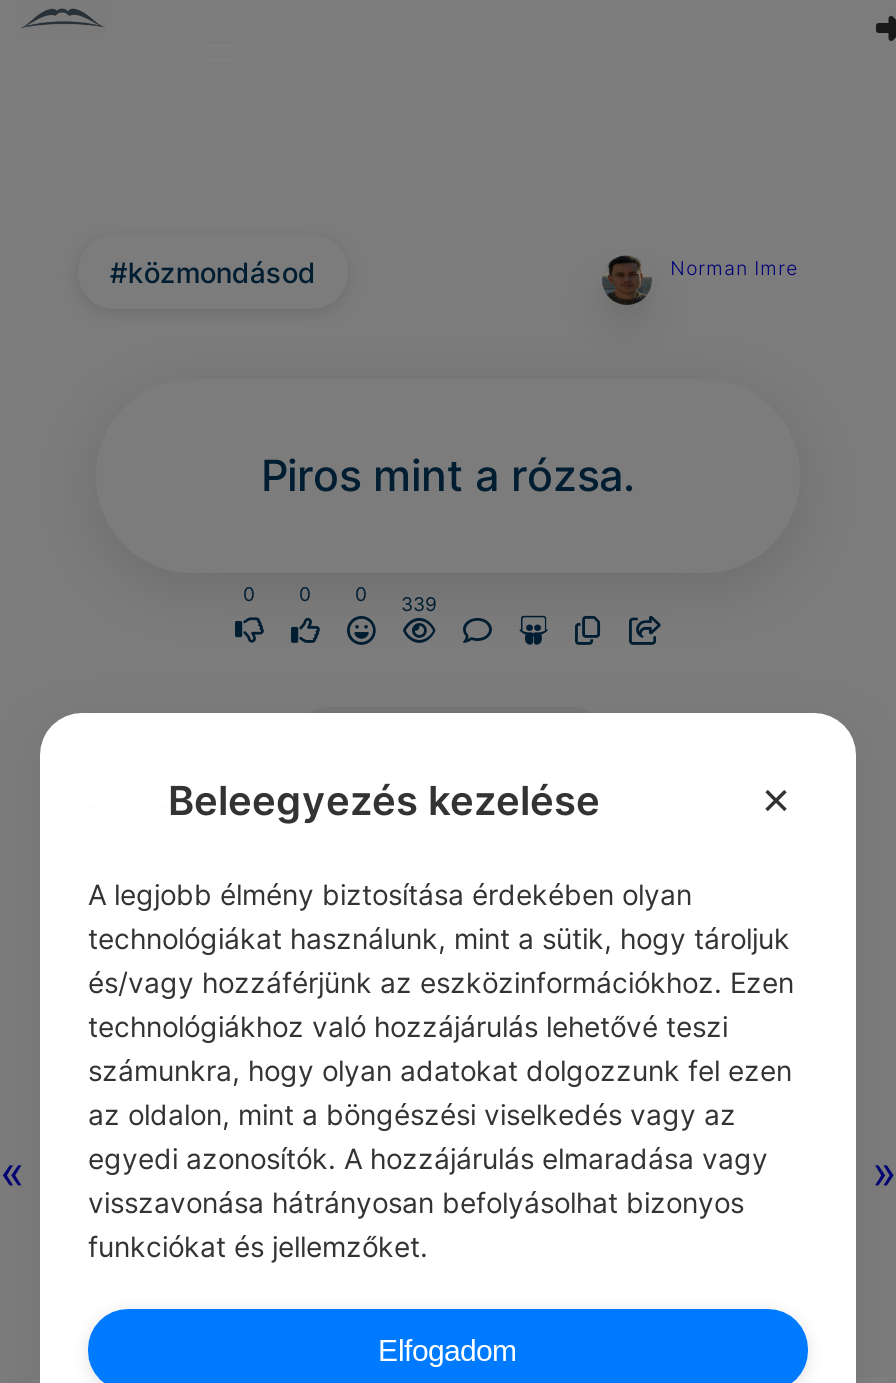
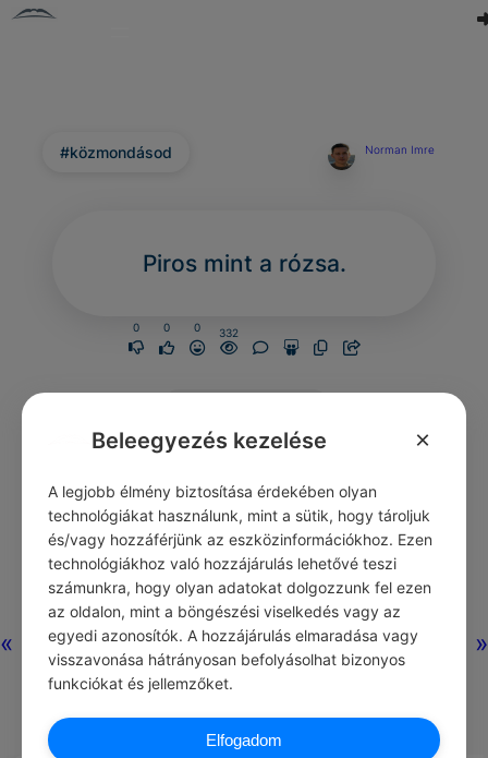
- 0 0 0 339
+ 0 0 0 332
